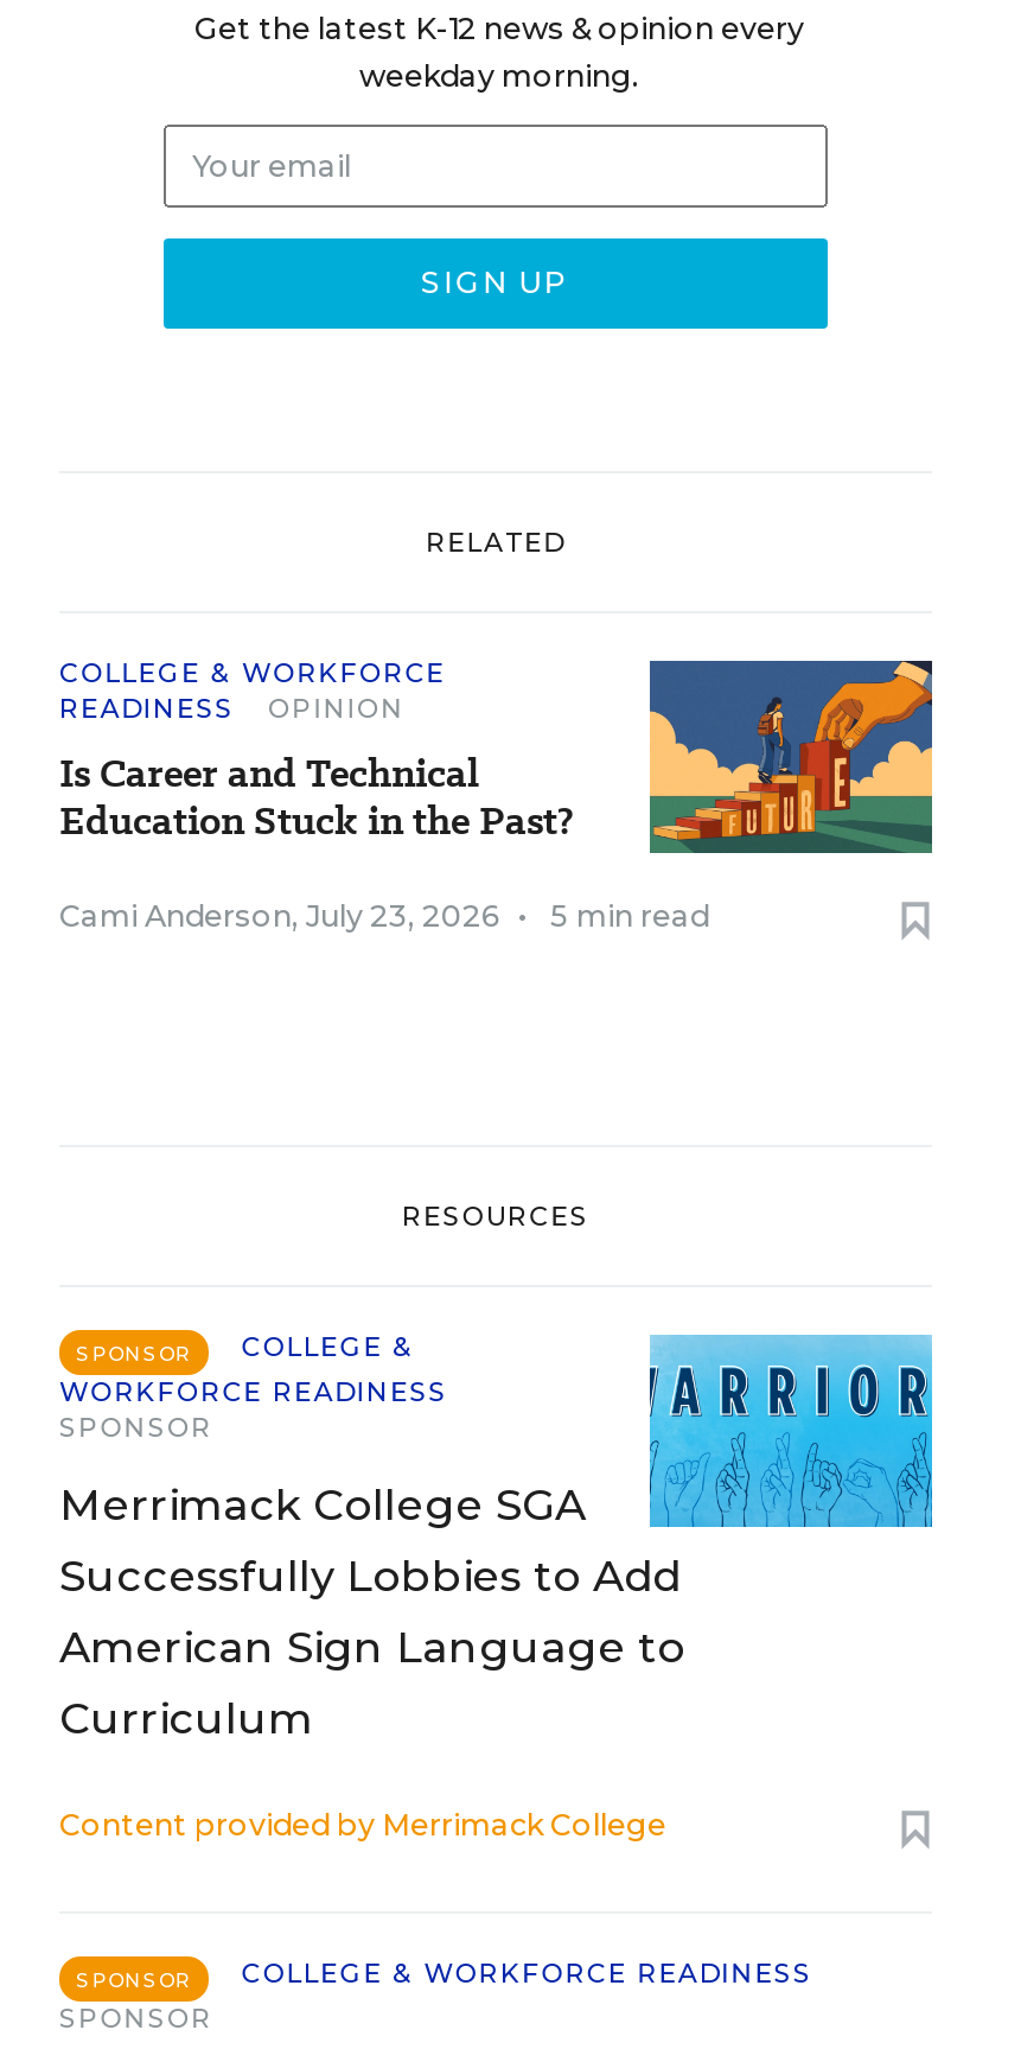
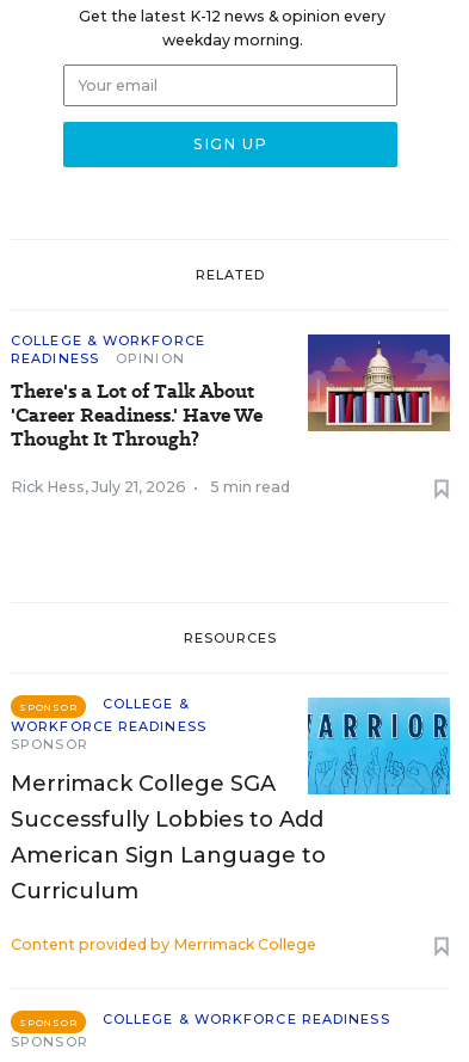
- [image]
- Is Career and Technical
- Education Stuck in the Past?
+ [image]
+ There's a Lot of Talk About
+ 'Career Readiness.' Have We
+ Thought It Through?

- Cami Anderson, July 23, 2026 •
+ Rick Hess, July 21, 2026 •
